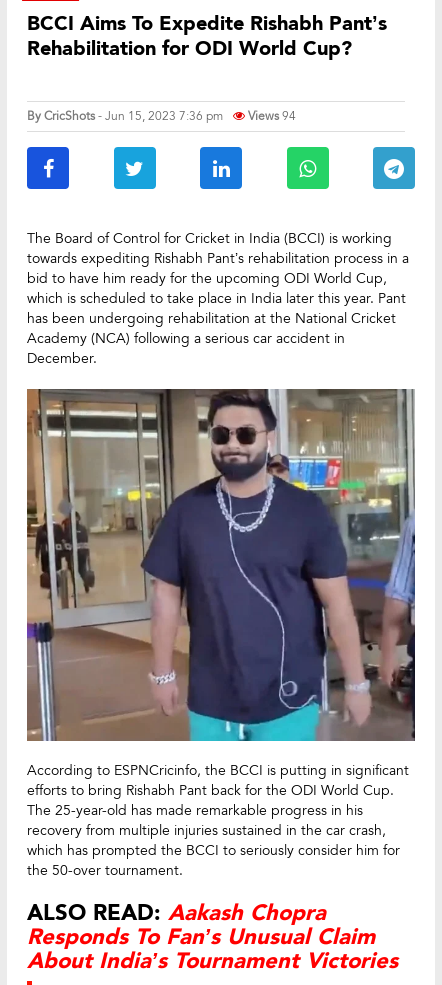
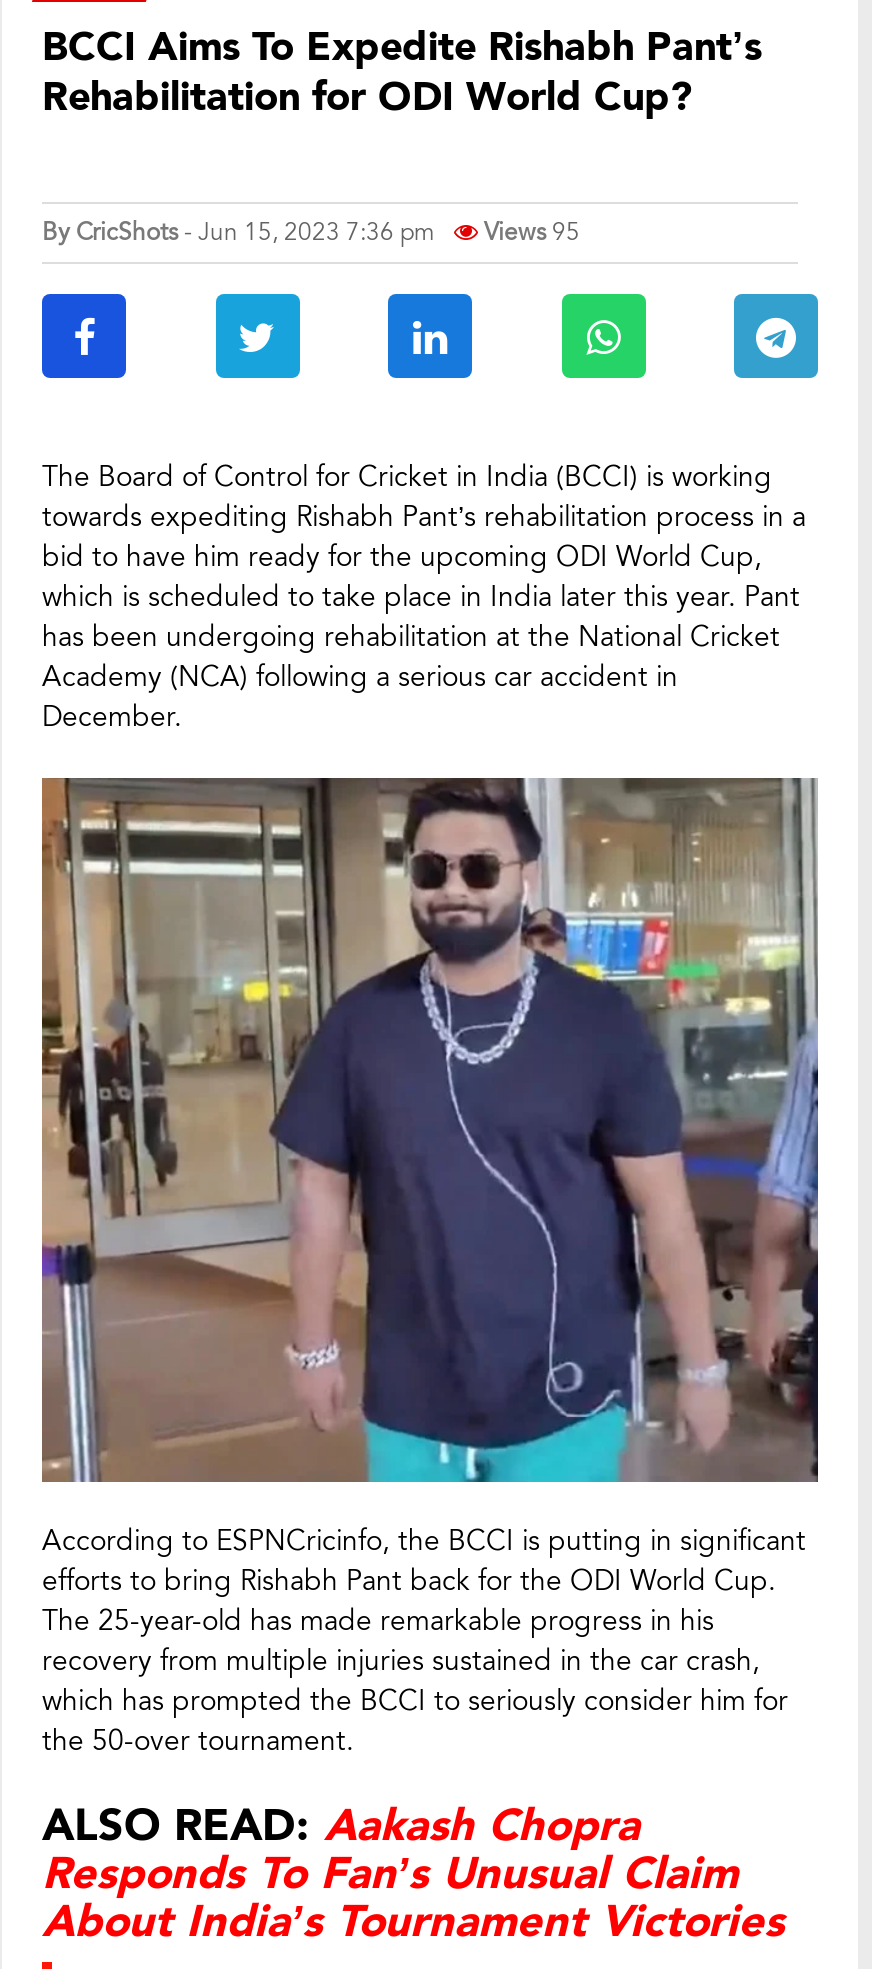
- By CricShots - Jun 15, 2023 7:36 pm Views 94
+ By CricShots - Jun 15, 2023 7:36 pm Views 95
